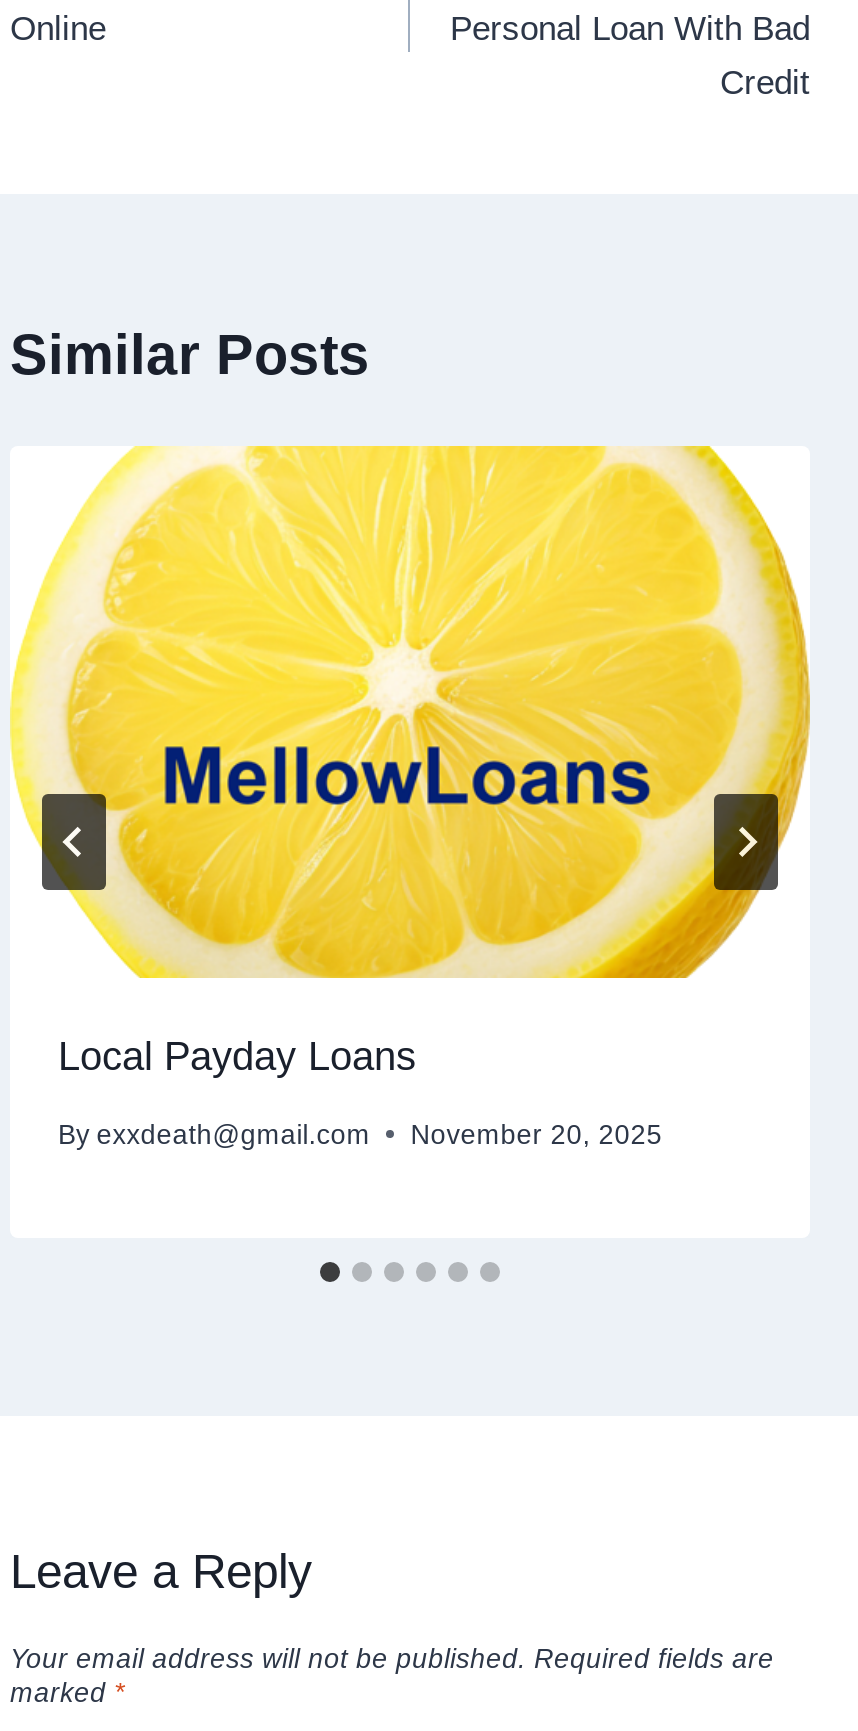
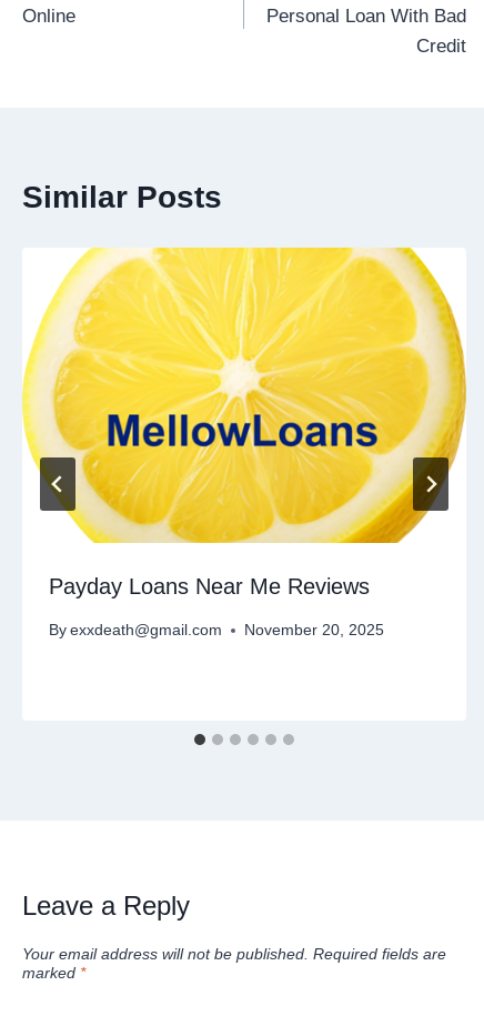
- [image]
+ [image]

- [image]
+ [image]

- Local Payday Loans
+ Payday Loans Near Me Reviews
